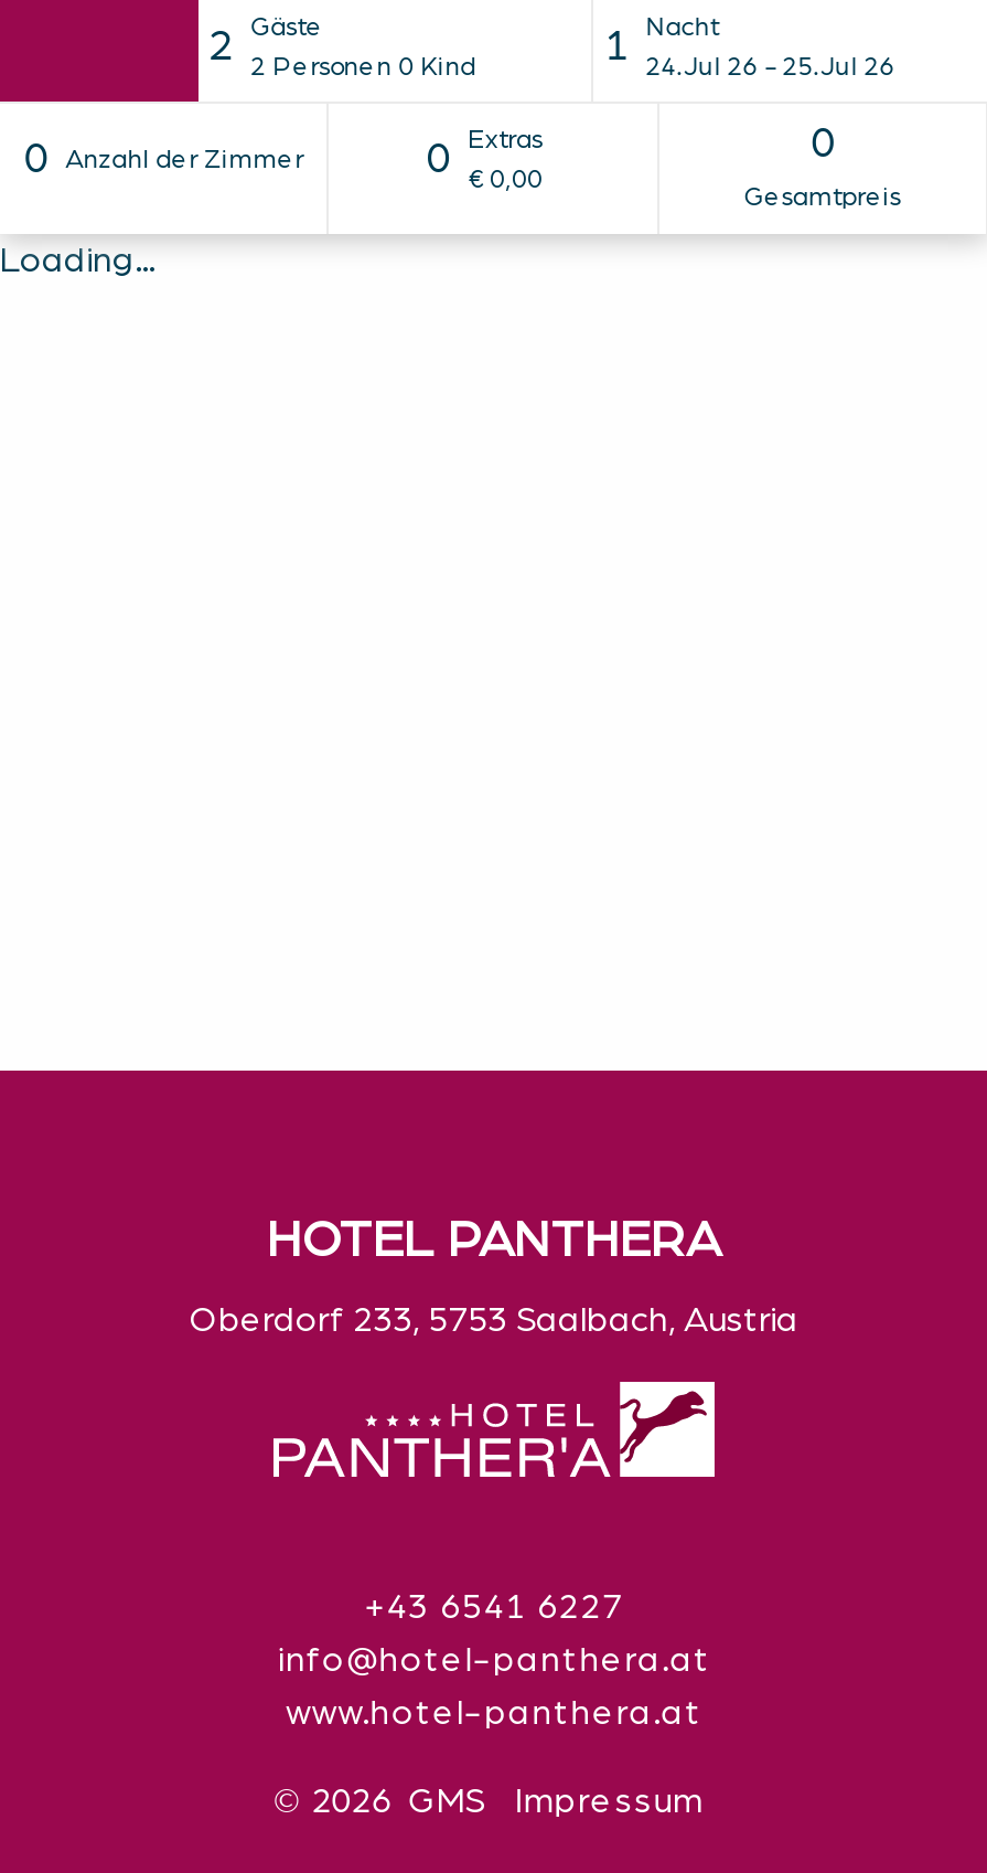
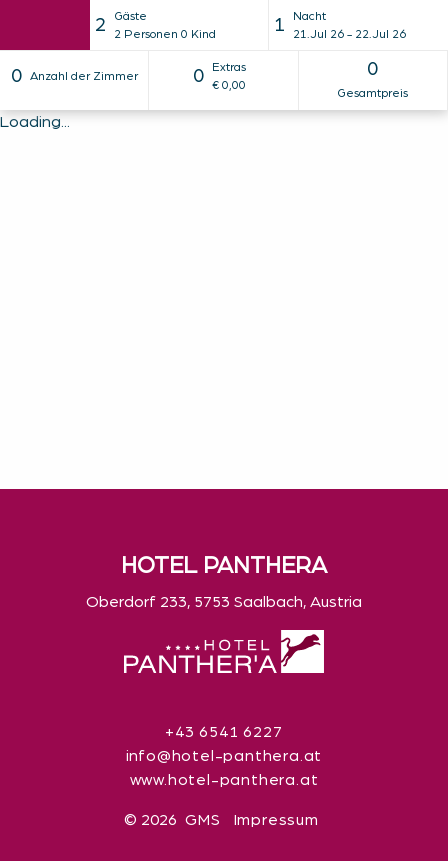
- 1 24.Jul 26 - 25.Jul 26 Nacht
+ 1 21.Jul 26 - 22.Jul 26 Nacht
